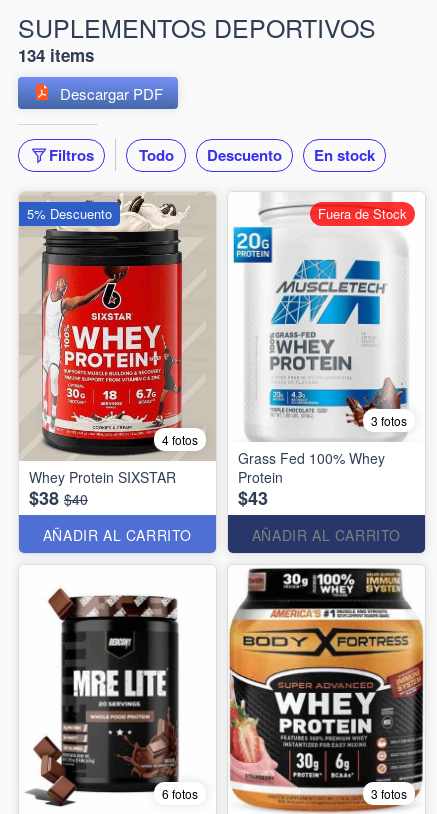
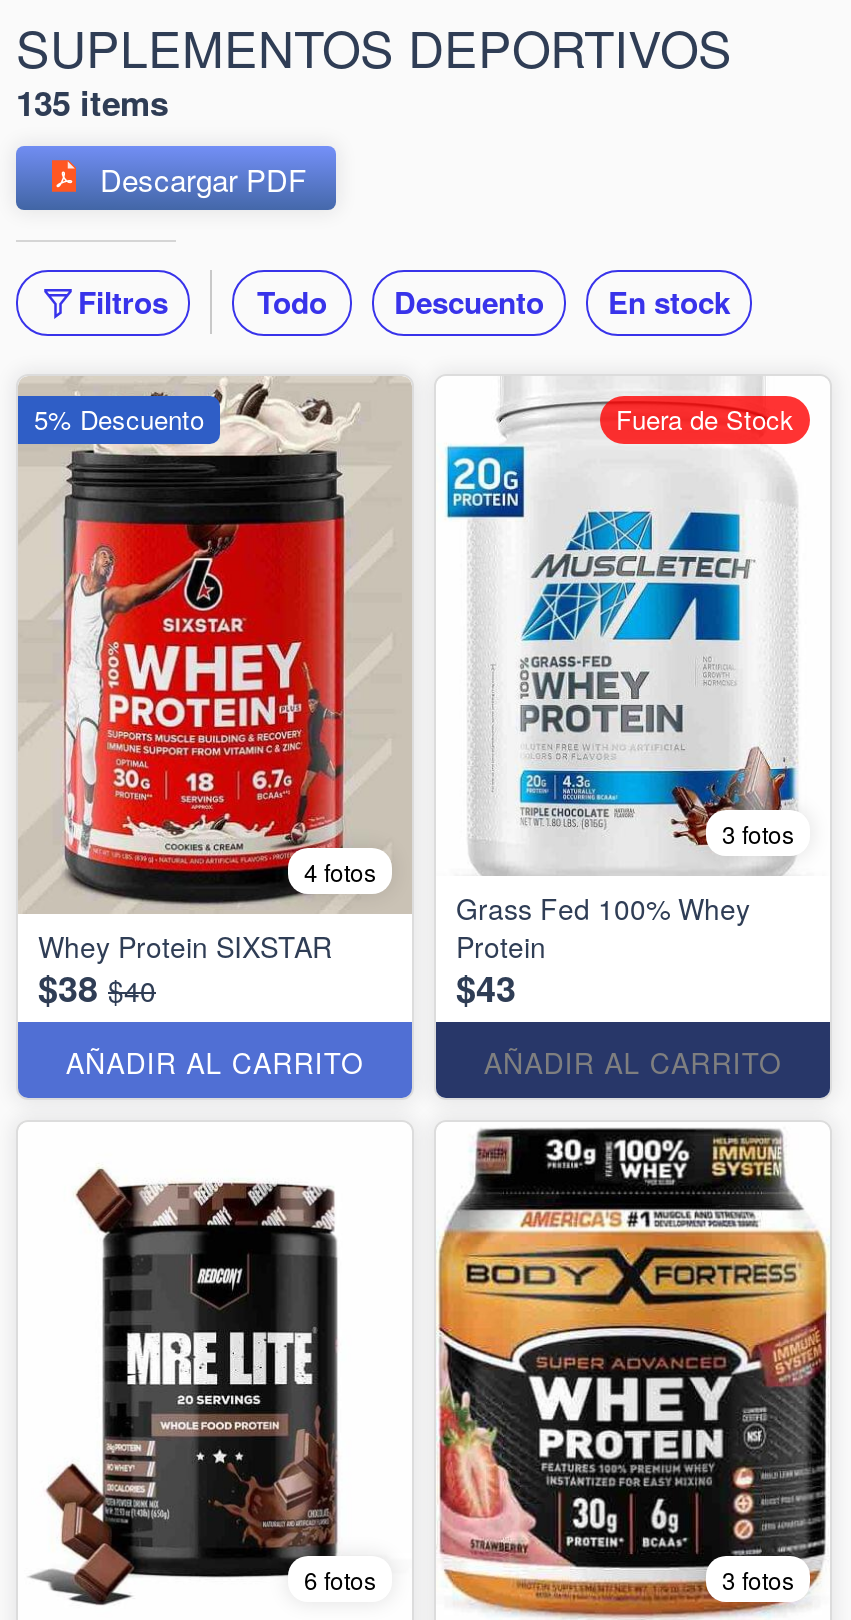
- 134 items
+ 135 items
